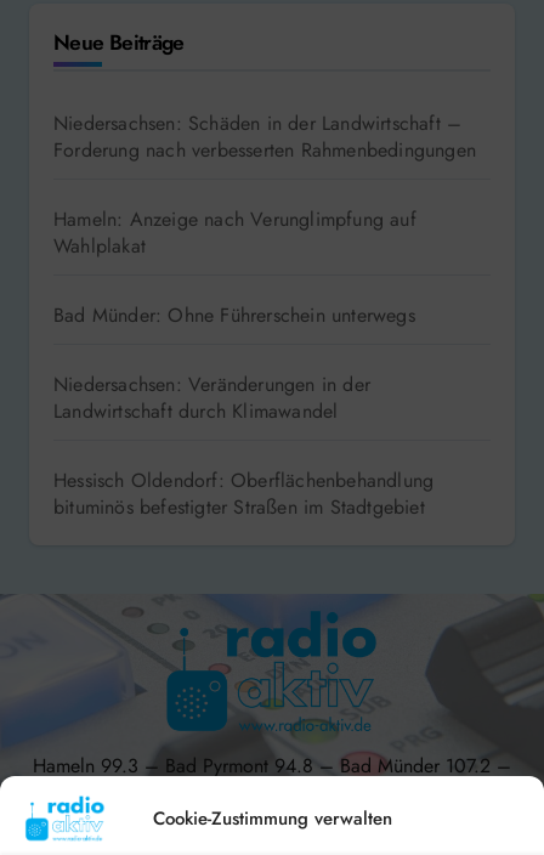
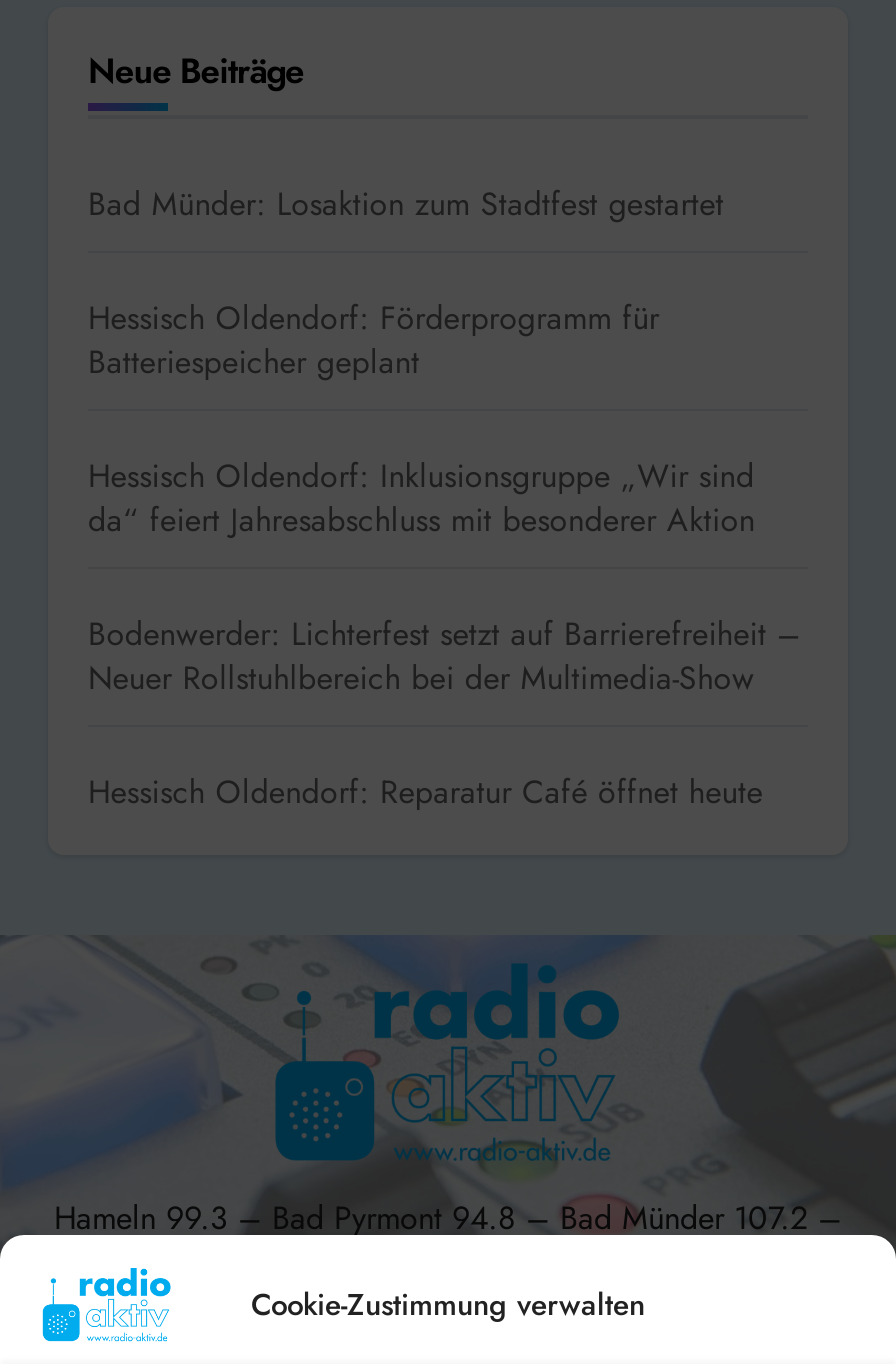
- Niedersachsen: Schäden in der Landwirtschaft –
- Forderung nach verbesserten Rahmenbedingungen
+ Bad Münder: Losaktion zum Stadtfest gestartet

- Hameln: Anzeige nach Verunglimpfung auf
- Wahlplakat
+ Hessisch Oldendorf: Förderprogramm für
+ Batteriespeicher geplant

- Bad Münder: Ohne Führerschein unterwegs
+ Hessisch Oldendorf: Inklusionsgruppe „Wir sind
+ da“ feiert Jahresabschluss mit besonderer Aktion

- Niedersachsen: Veränderungen in der
- Landwirtschaft durch Klimawandel
+ Bodenwerder: Lichterfest setzt auf Barrierefreiheit –
+ Neuer Rollstuhlbereich bei der Multimedia-Show

- Hessisch Oldendorf: Oberflächenbehandlung
- bituminös befestigter Straßen im Stadtgebiet
+ Hessisch Oldendorf: Reparatur Café öffnet heute
